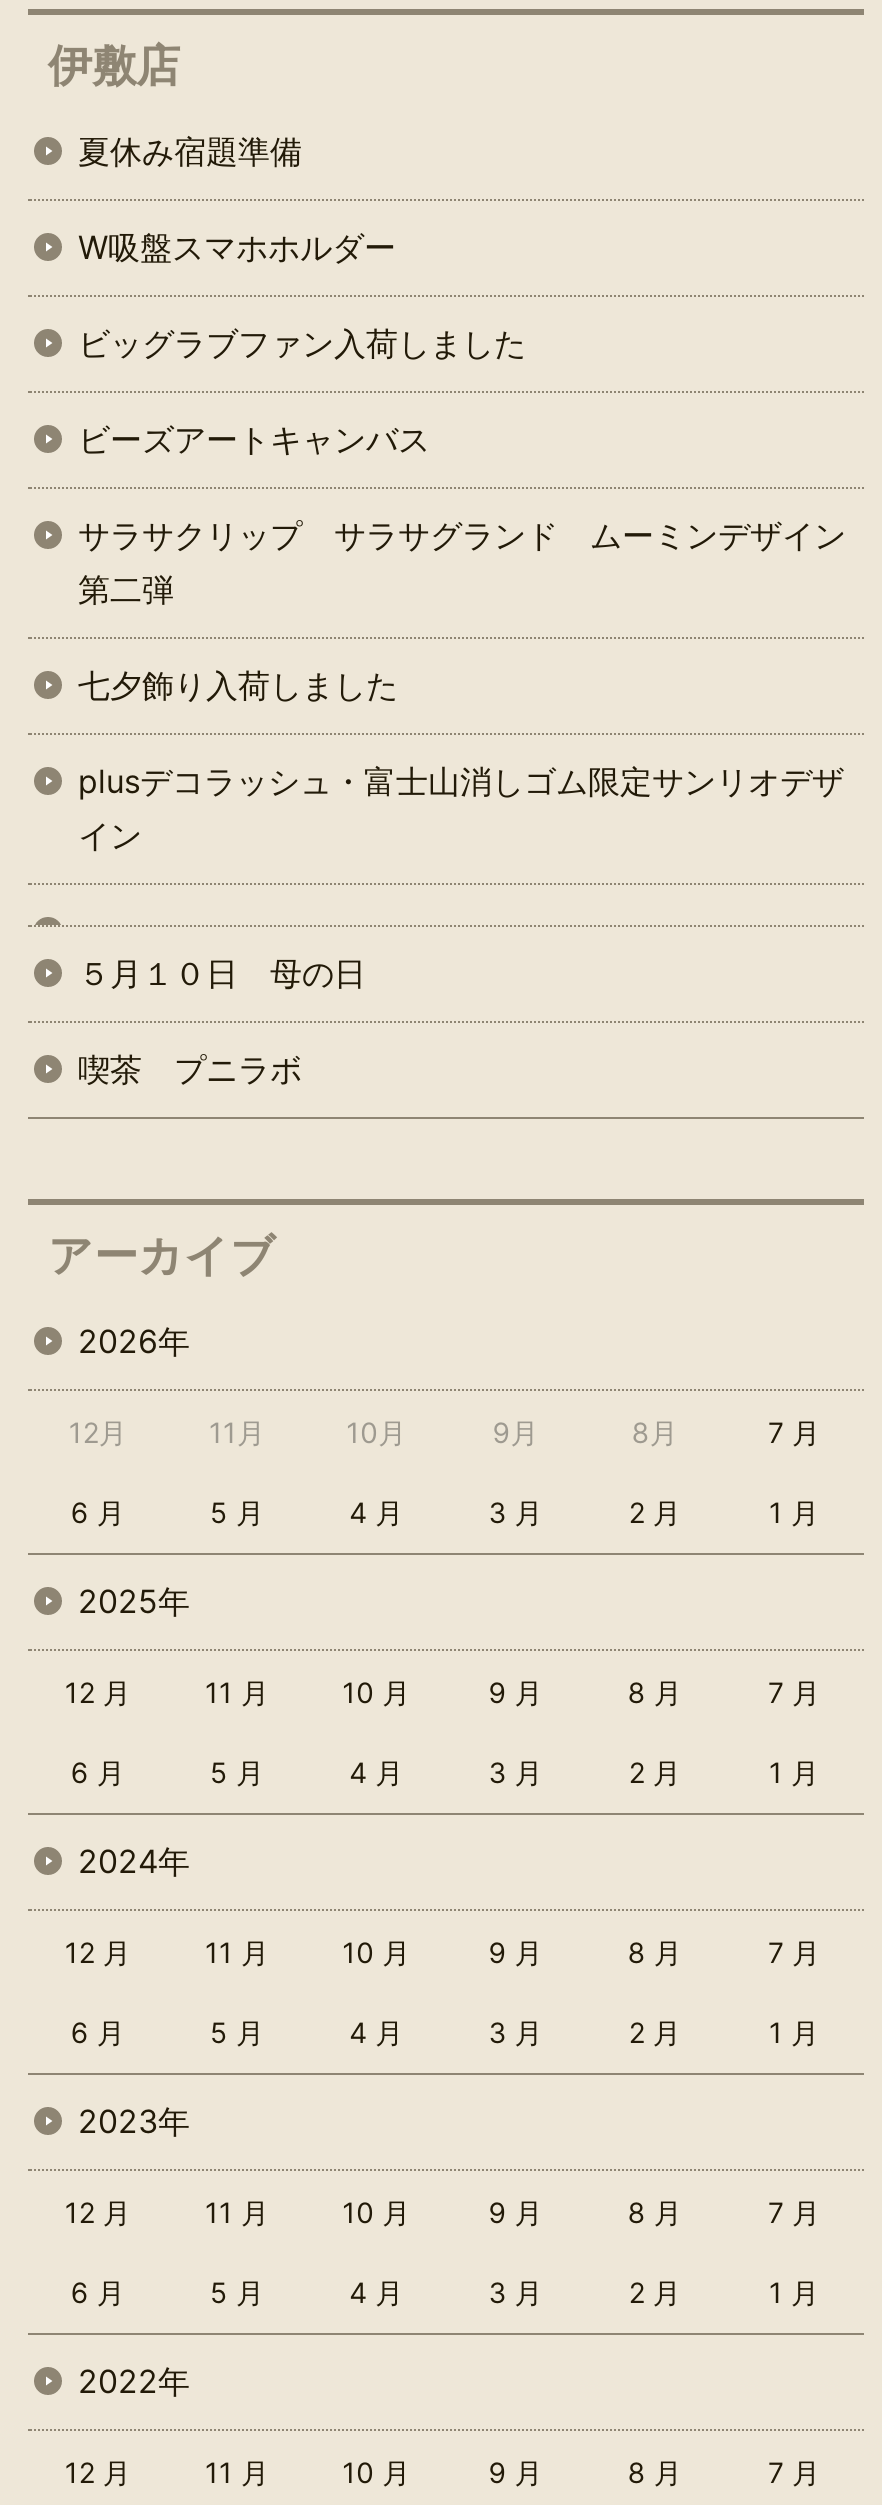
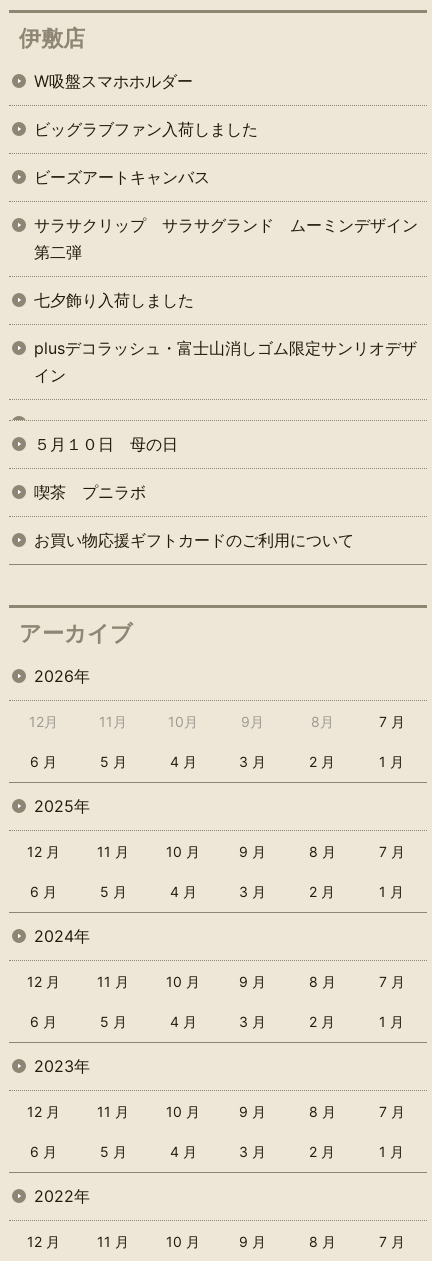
- 夏休み宿題準備

moved up: W吸盤スマホホルダー | ビッグラブファン入荷しました | ビーズアートキャンバス | ... | ５月１０日 母の日 | 喫茶 プニラボ

+ お買い物応援ギフトカードのご利用について
